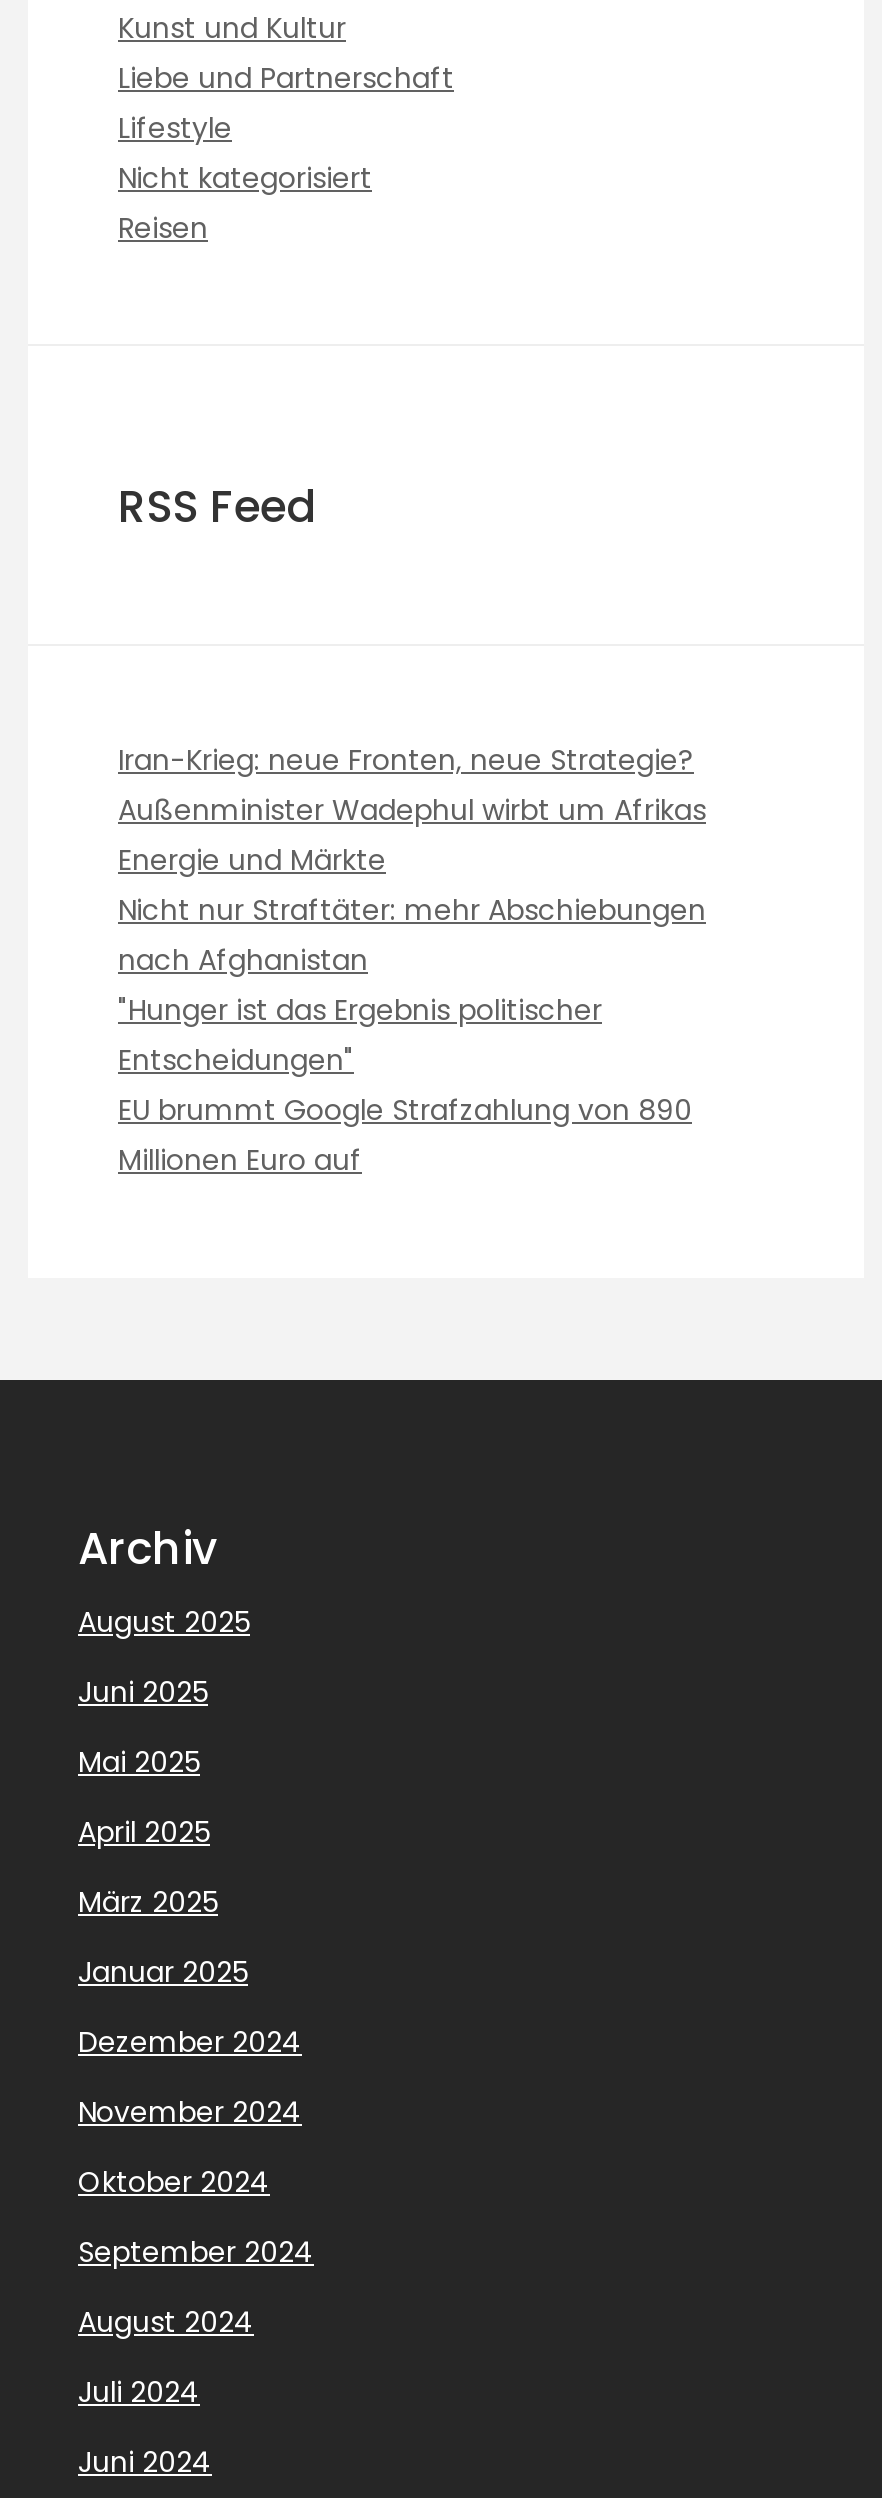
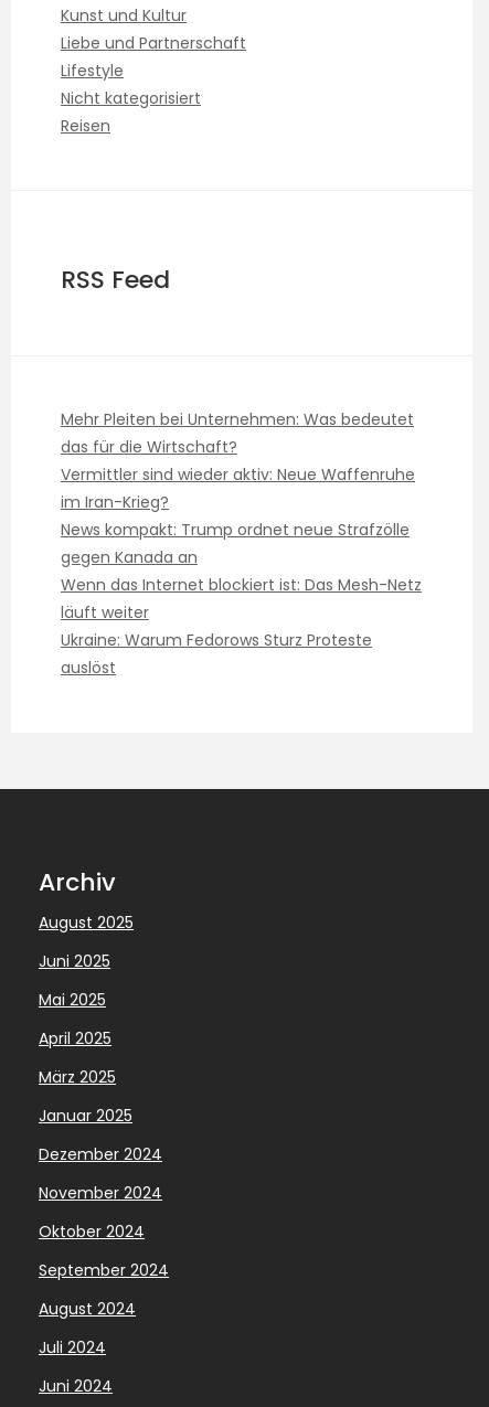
- Iran-Krieg: neue Fronten, neue Strategie?
- Außenminister Wadephul wirbt um Afrikas
- Energie und Märkte
- Nicht nur Straftäter: mehr Abschiebungen
- nach Afghanistan
- "Hunger ist das Ergebnis politischer
- Entscheidungen"
- EU brummt Google Strafzahlung von 890
- Millionen Euro auf
+ Mehr Pleiten bei Unternehmen: Was bedeutet
+ das für die Wirtschaft?
+ Vermittler sind wieder aktiv: Neue Waffenruhe
+ im Iran-Krieg?
+ News kompakt: Trump ordnet neue Strafzölle
+ gegen Kanada an
+ Wenn das Internet blockiert ist: Das Mesh-Netz
+ läuft weiter
+ Ukraine: Warum Fedorows Sturz Proteste
+ auslöst
